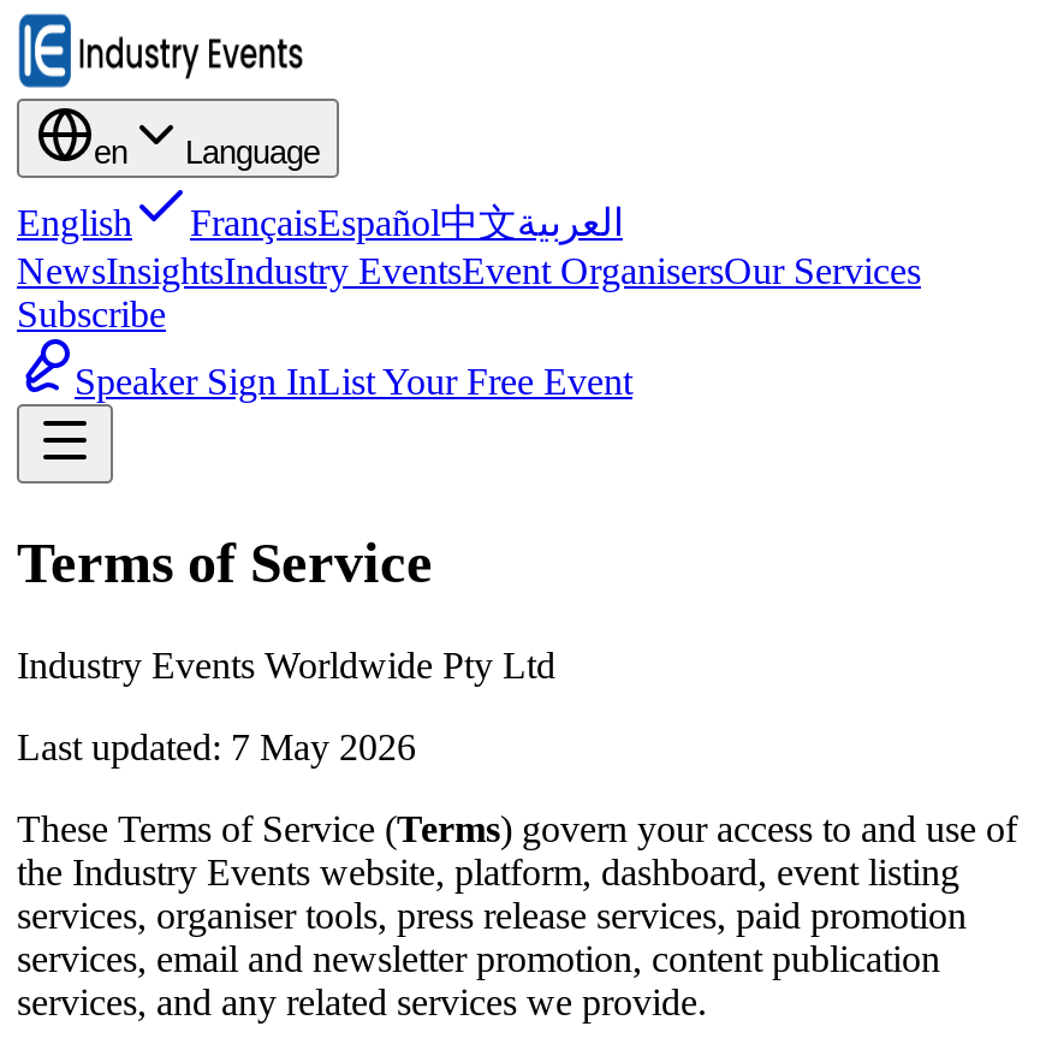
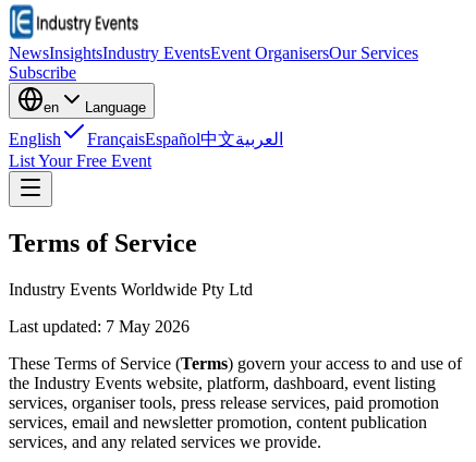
moved down: en | Language | English

moved up: NewsInsightsIndustry EventsEvent OrganisersOur Services | Subscribe

- Speaker Sign InList Your Free Event
+ List Your Free Event
